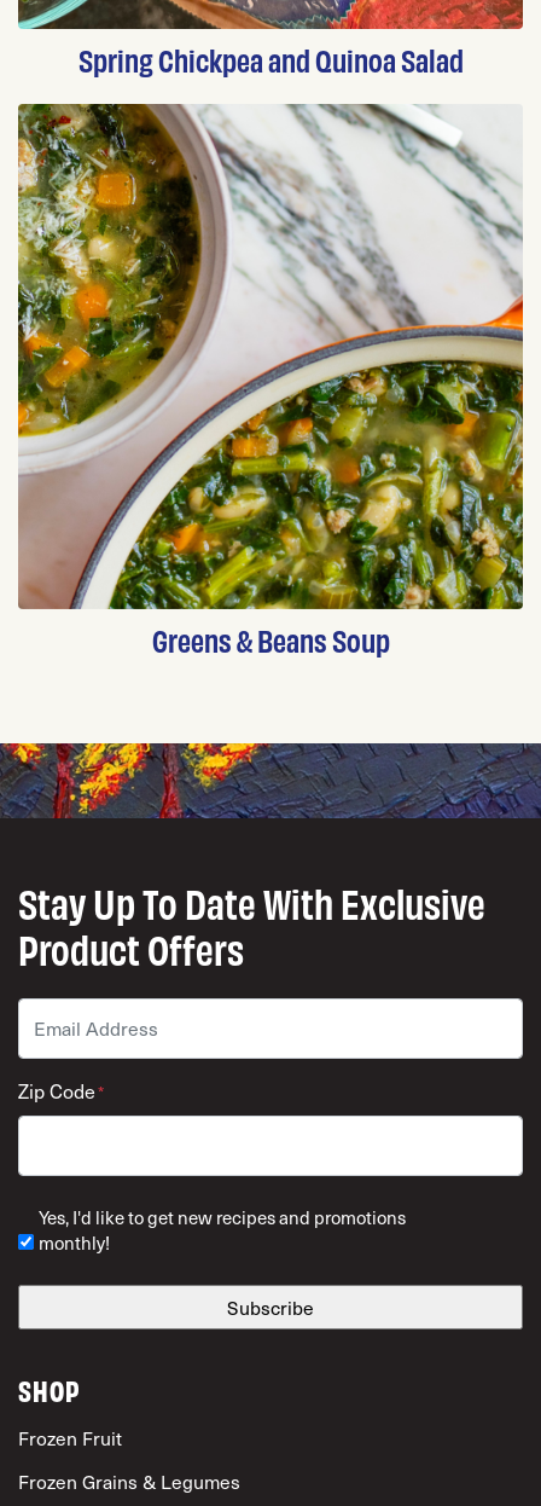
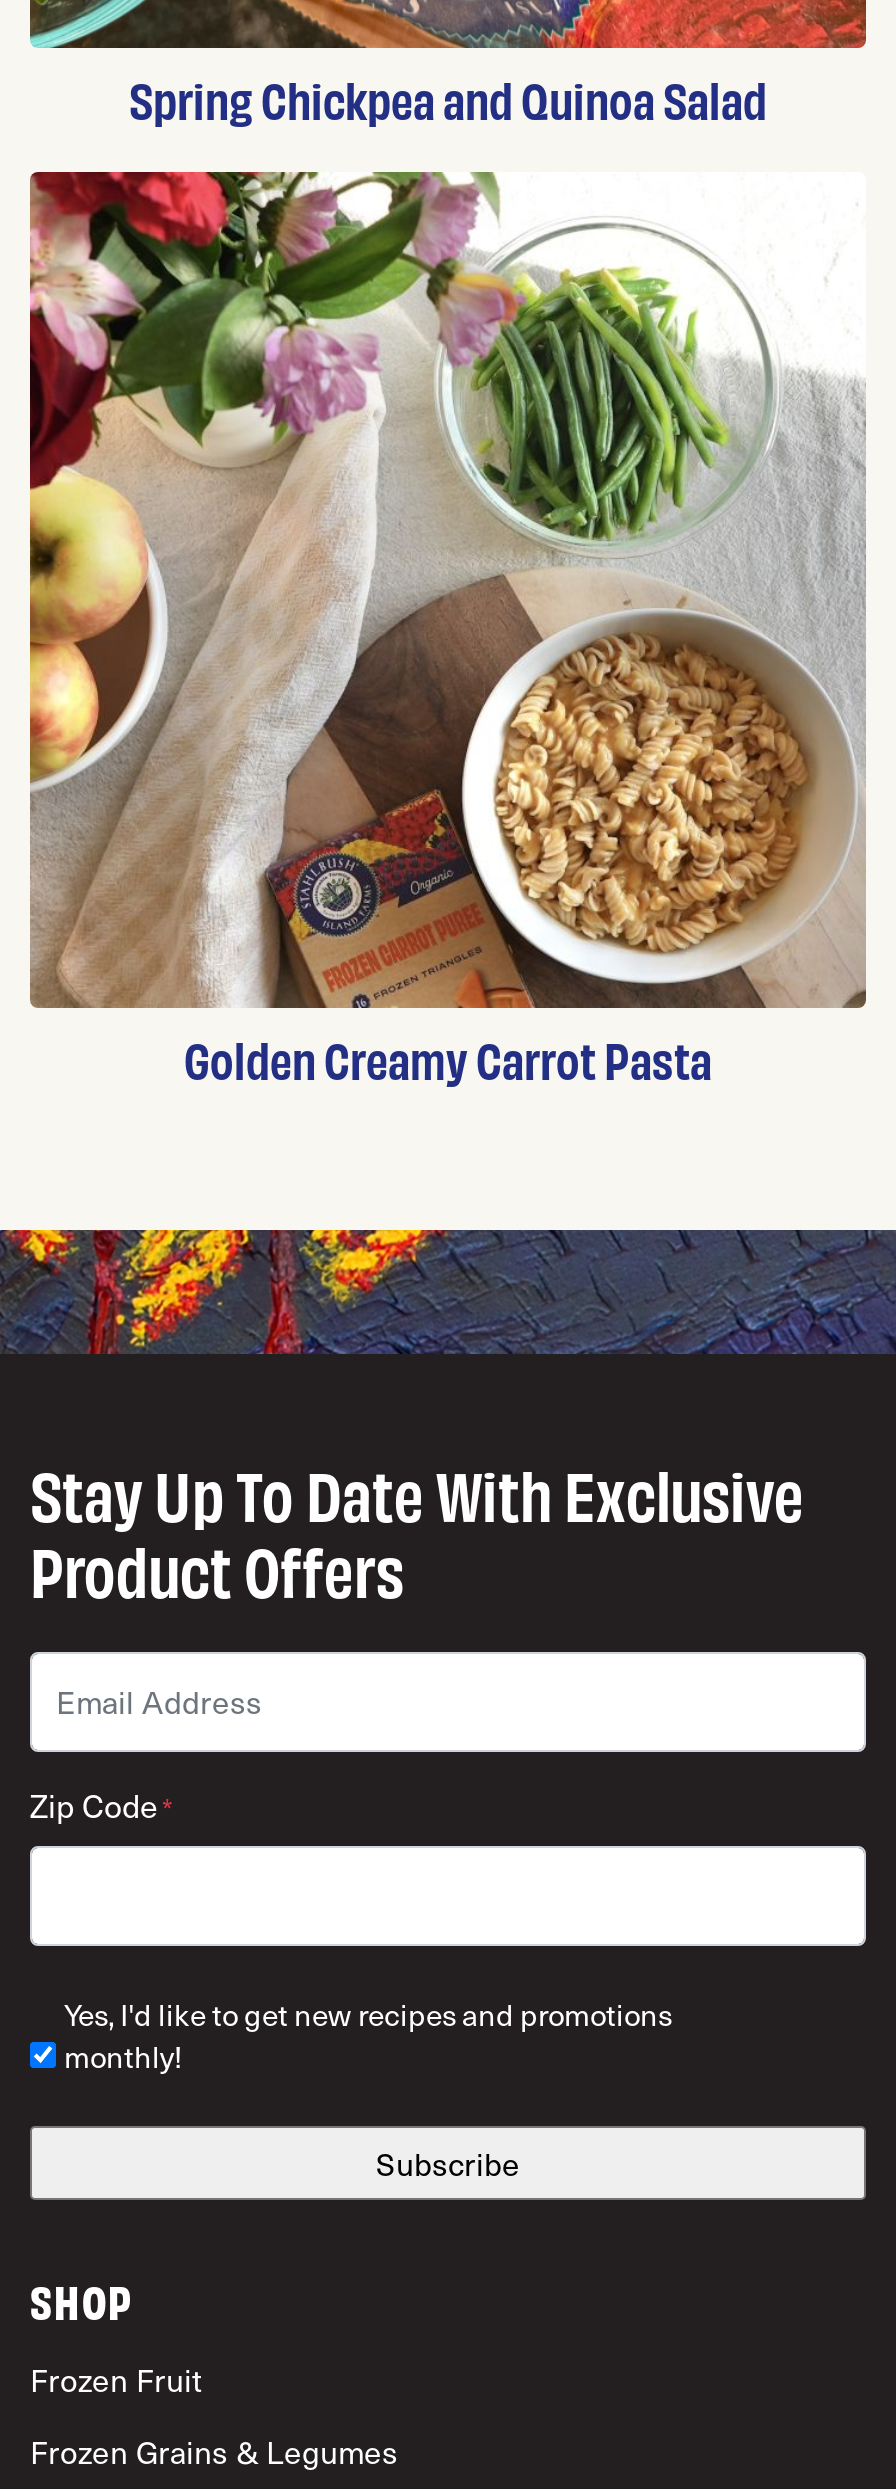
- [image]
- Greens & Beans Soup
+ [image]
+ Golden Creamy Carrot Pasta
